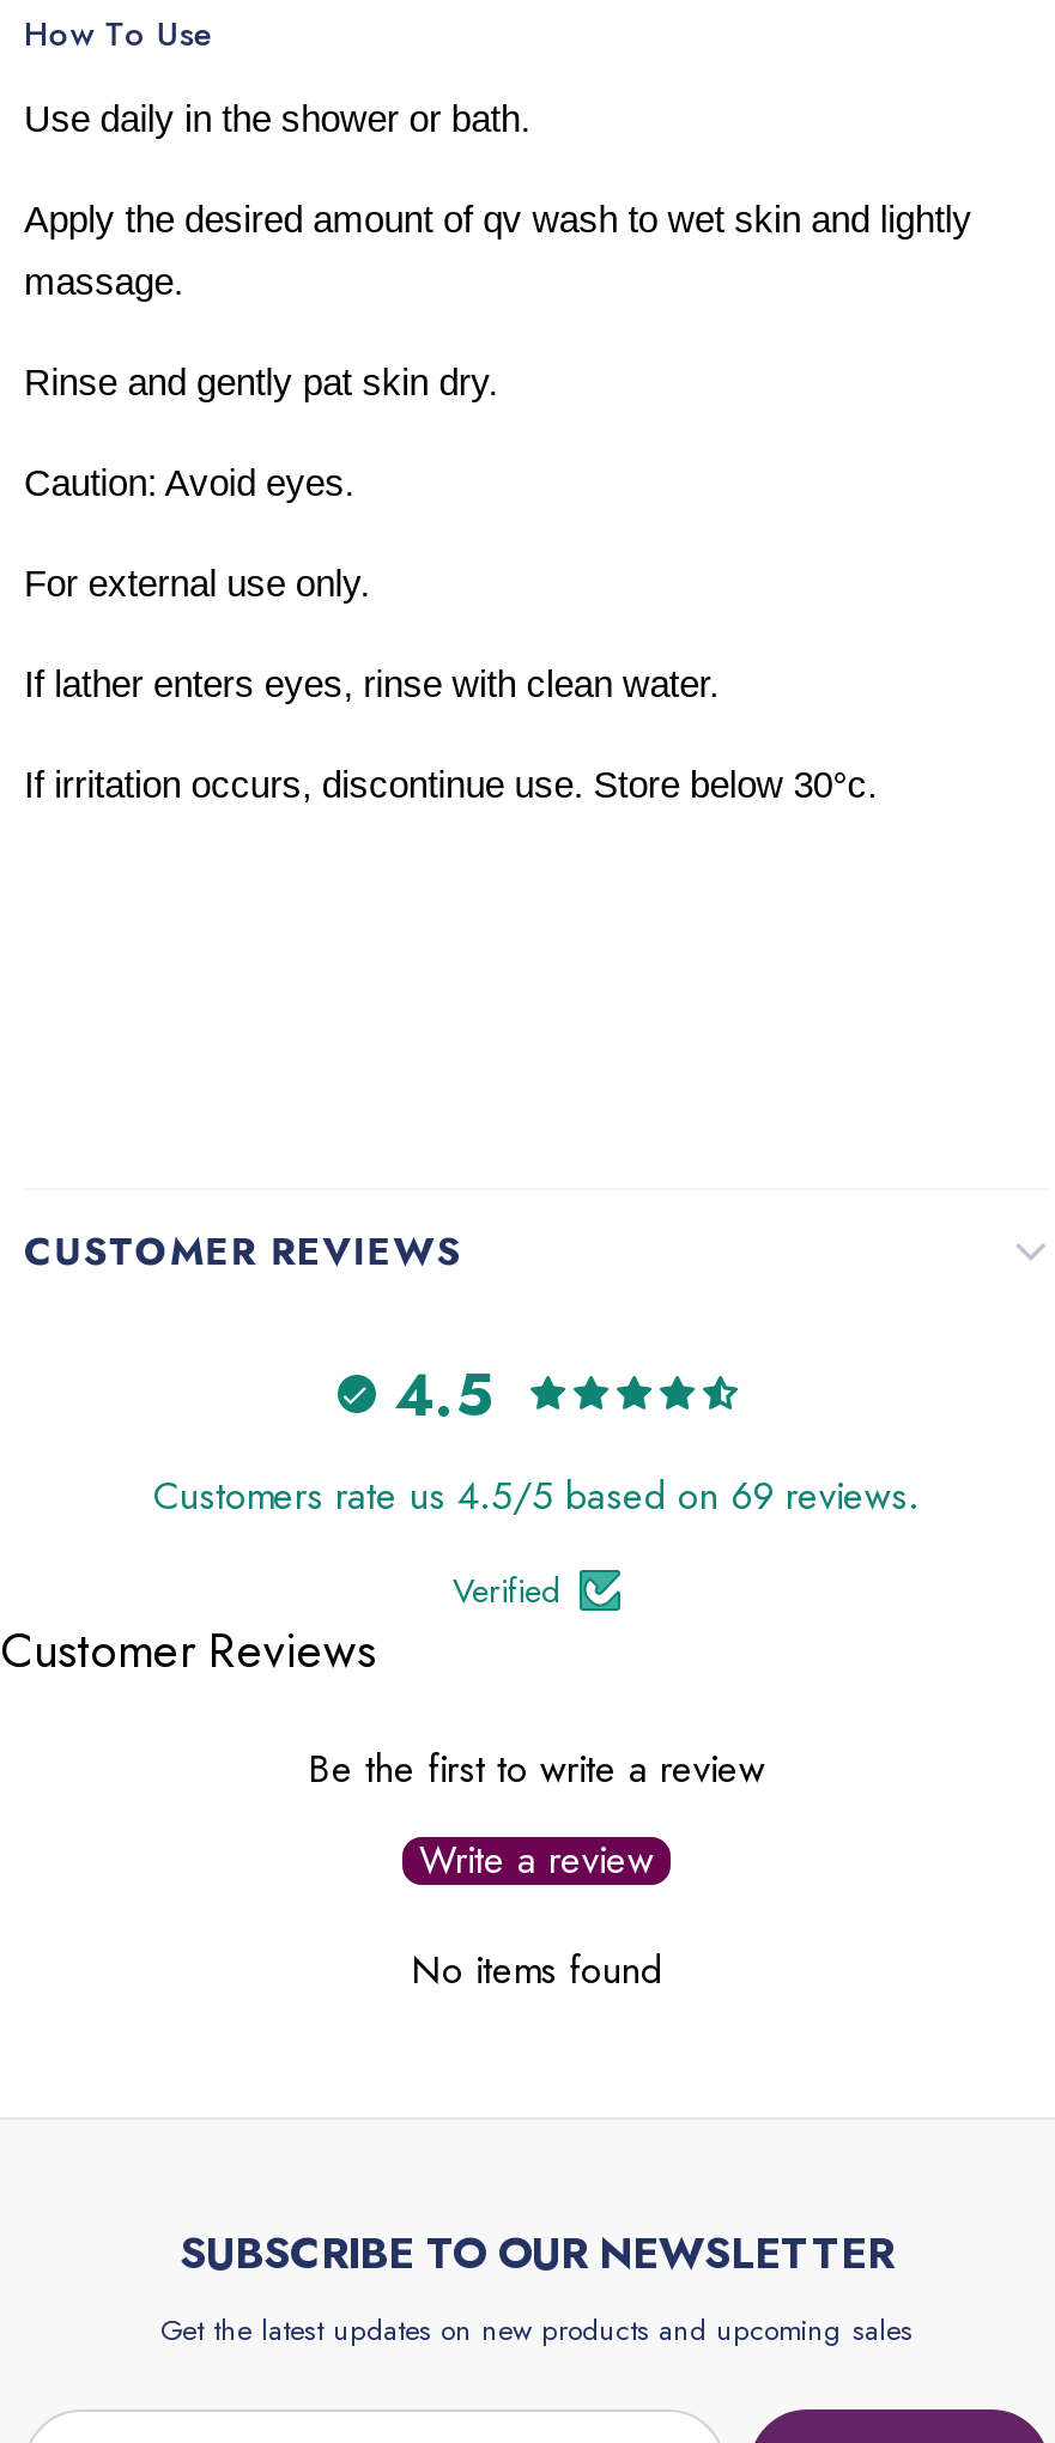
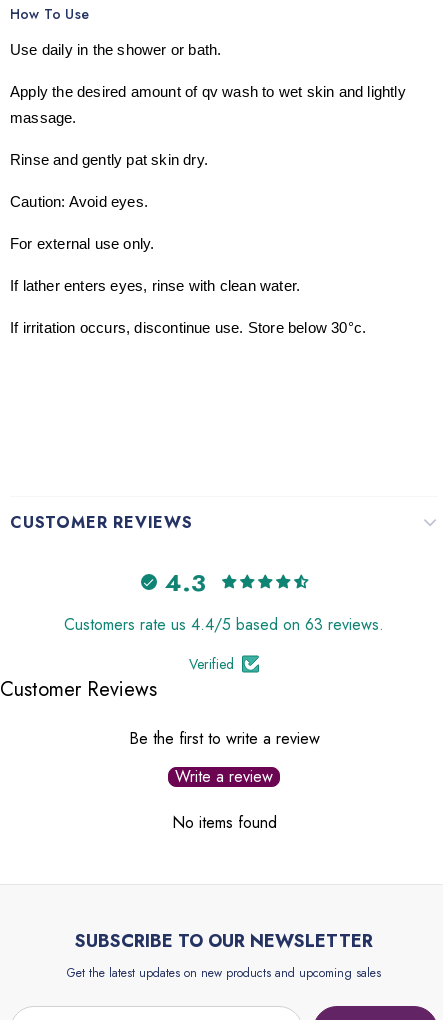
- 4.5
+ 4.3

- Customers rate us 4.5/5 based on 69 reviews.
+ Customers rate us 4.4/5 based on 63 reviews.
